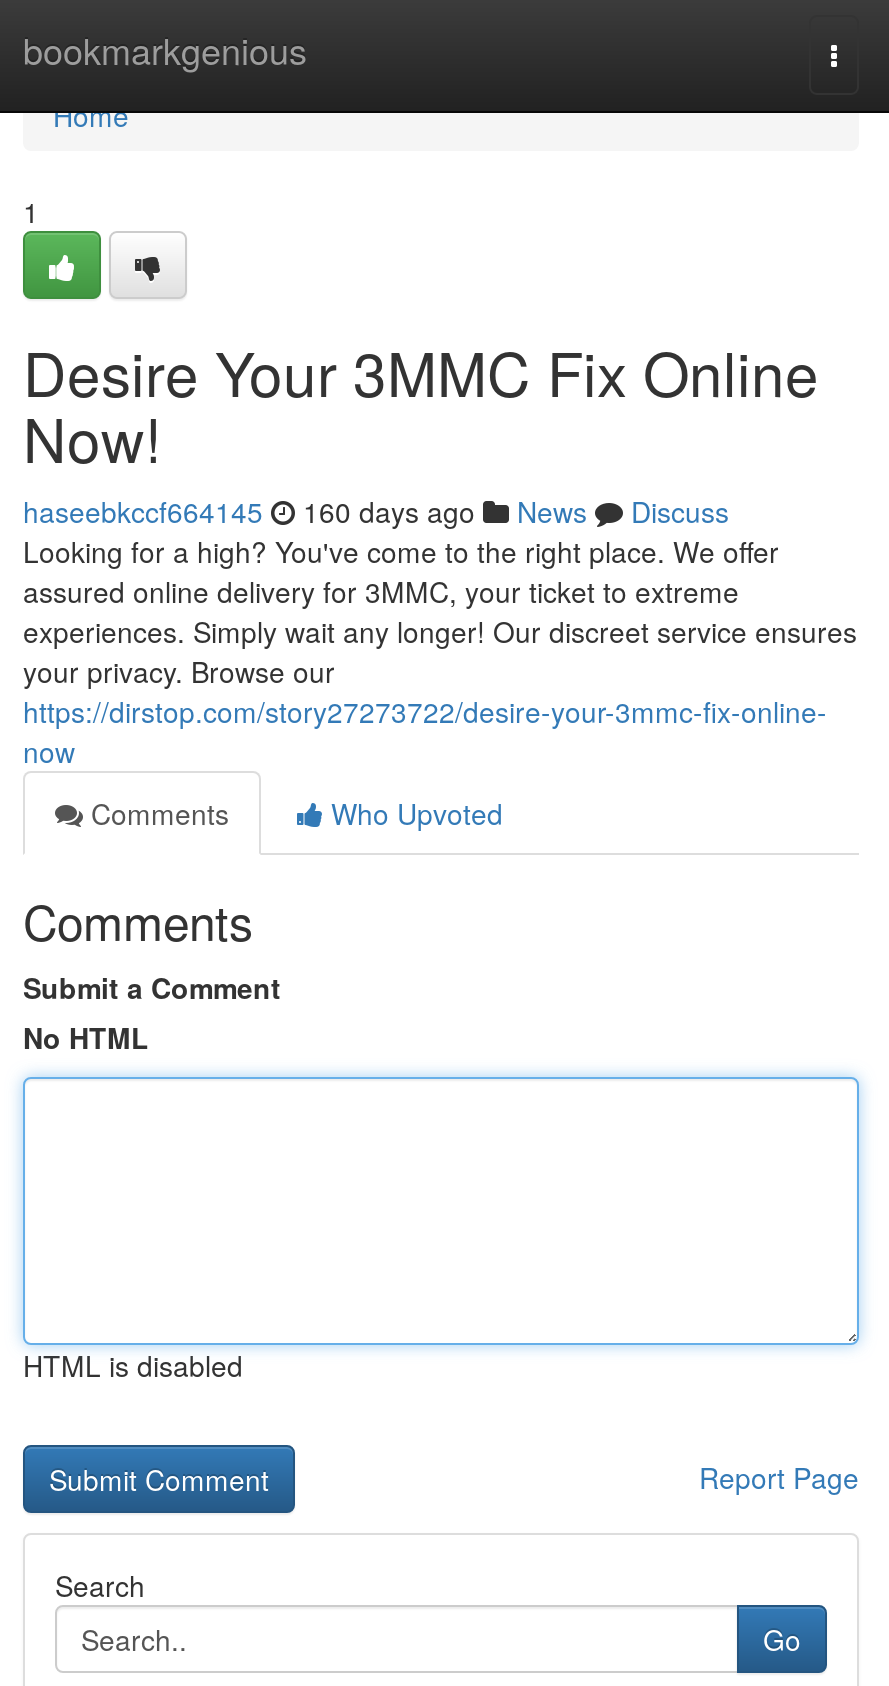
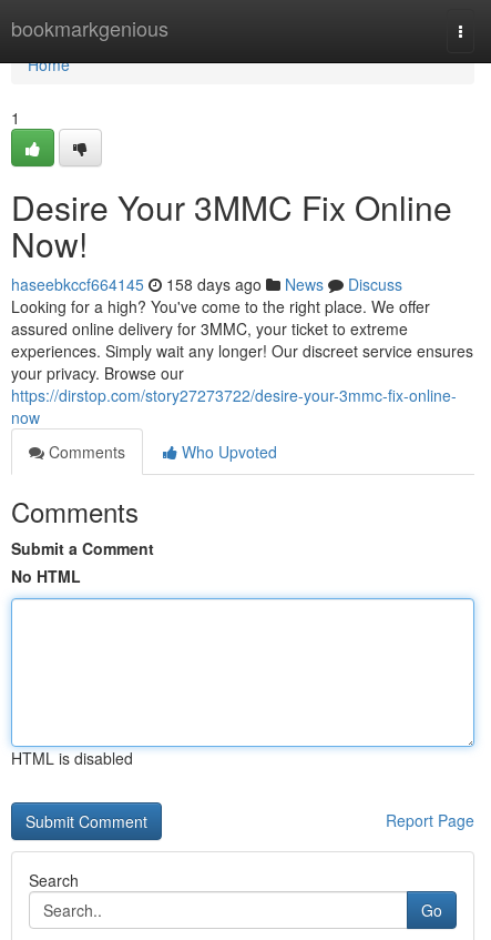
- haseebkccf664145 160 days ago News Discuss
+ haseebkccf664145 158 days ago News Discuss
